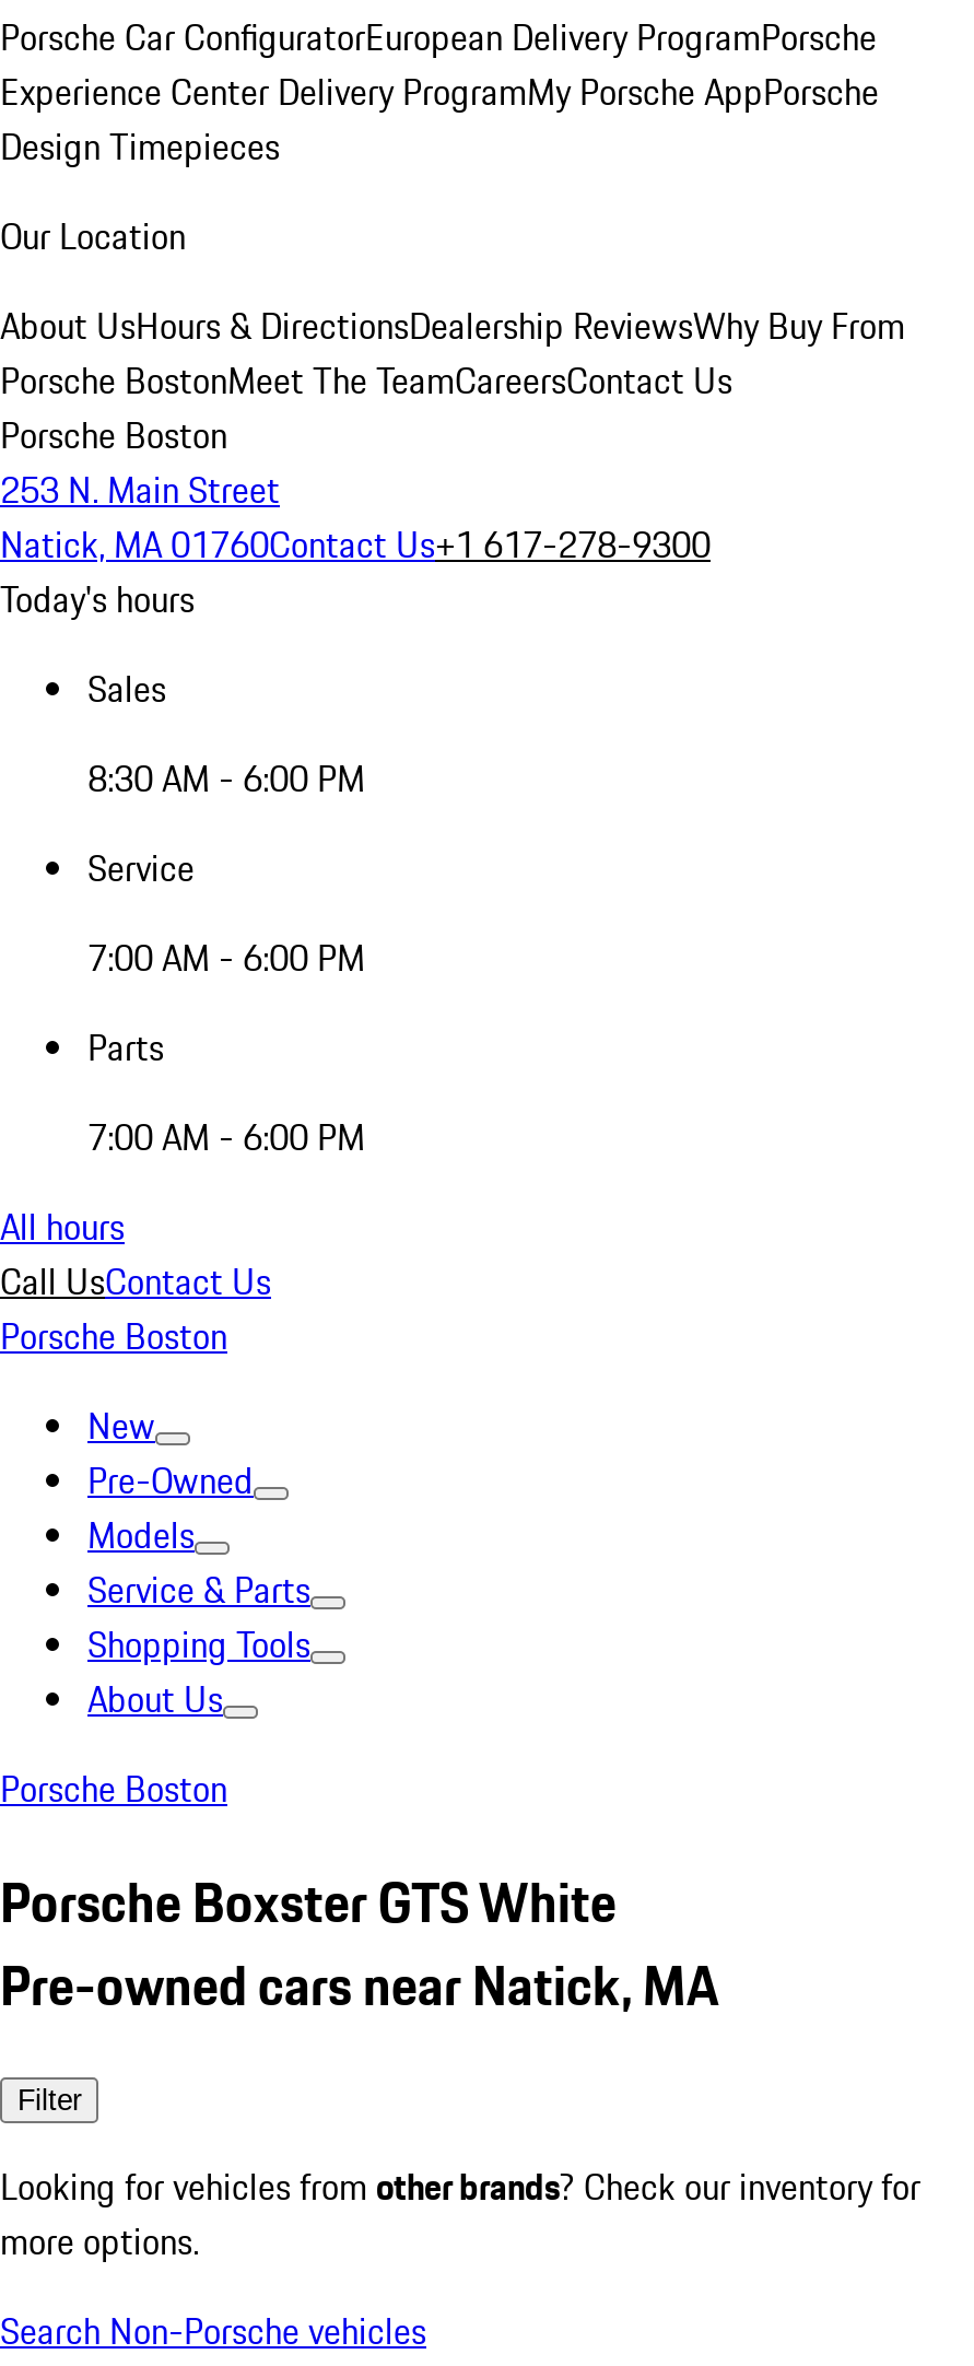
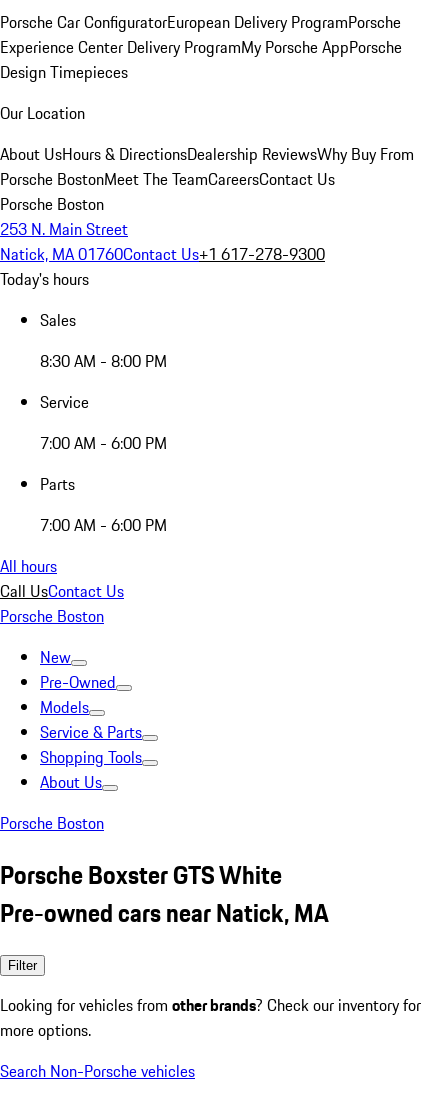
- 8:30 AM - 6:00 PM
+ 8:30 AM - 8:00 PM
